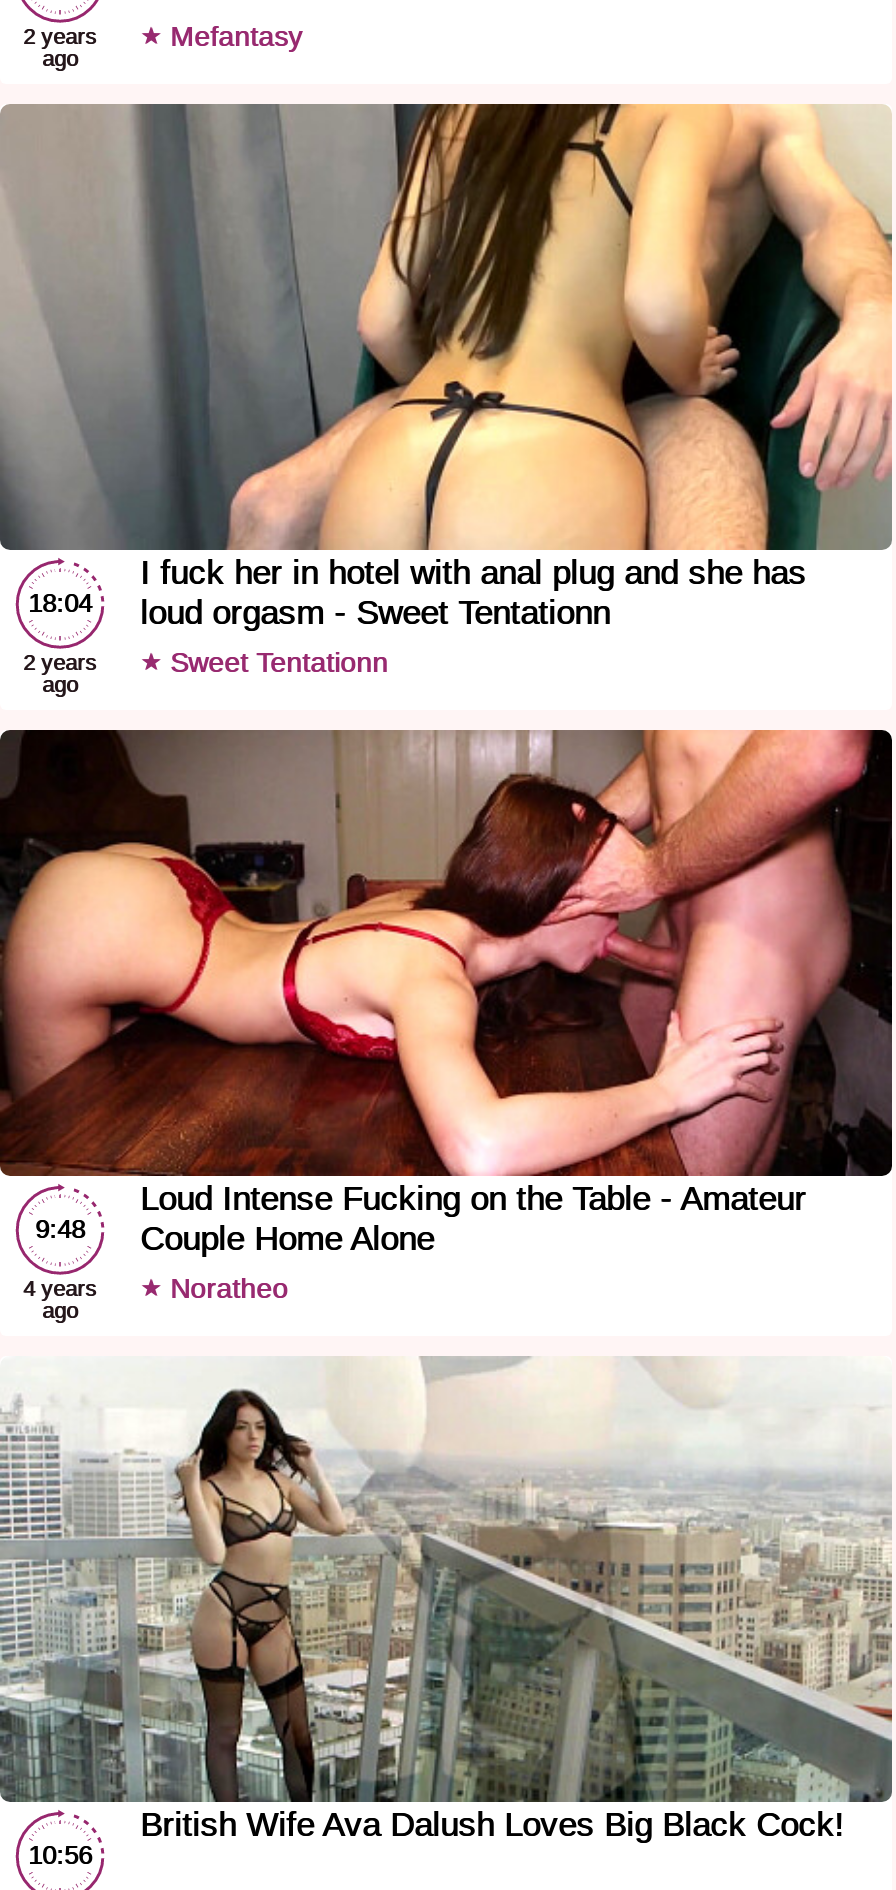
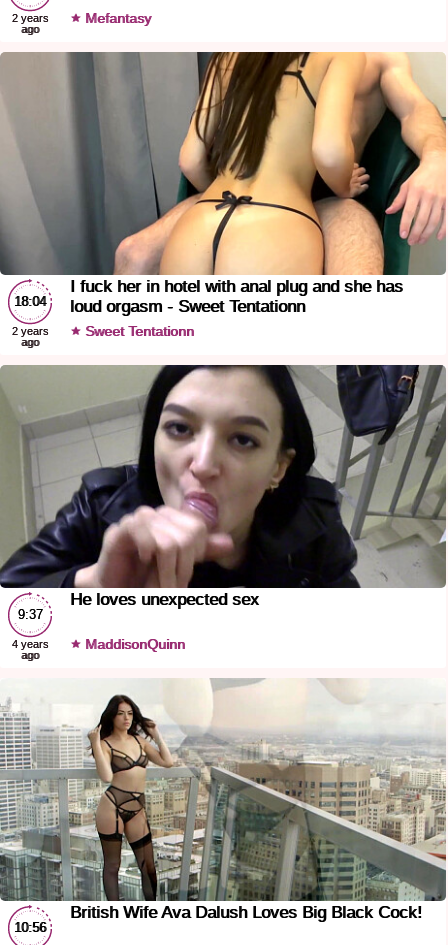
- [image]
- Loud Intense Fucking on the Table - Amateur
- Couple Home Alone
- Noratheo
+ [image]
+ He loves unexpected sex
+ MaddisonQuinn

- 9:48
+ 9:37
